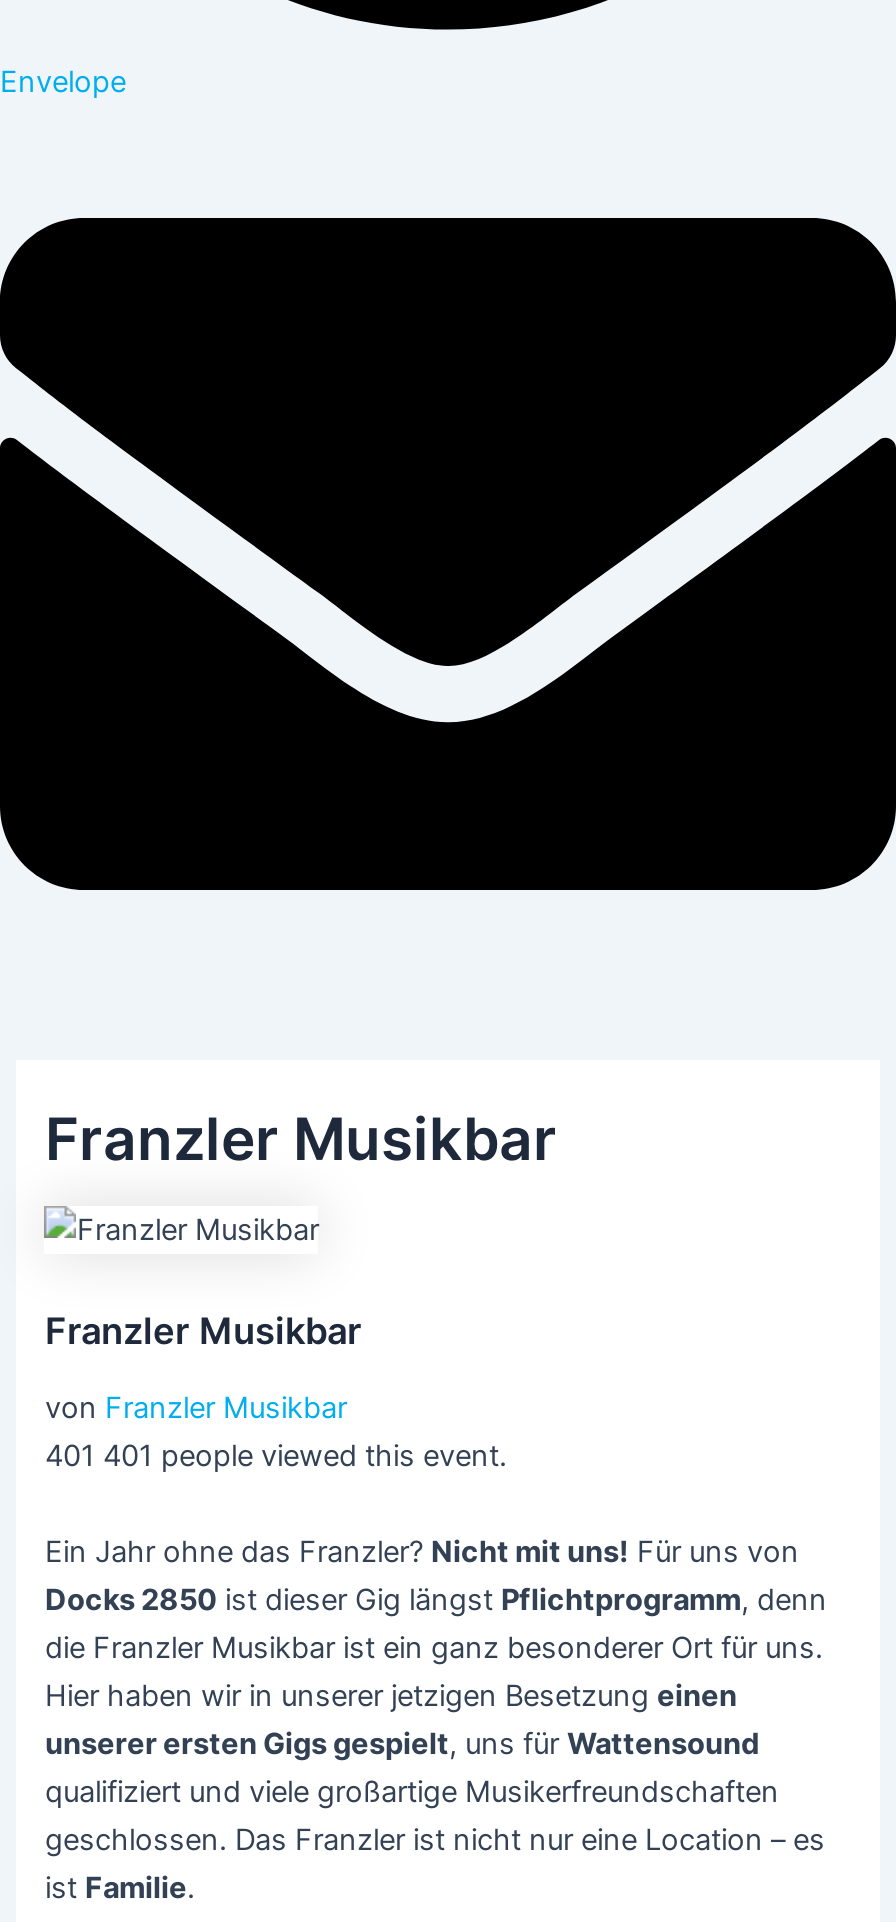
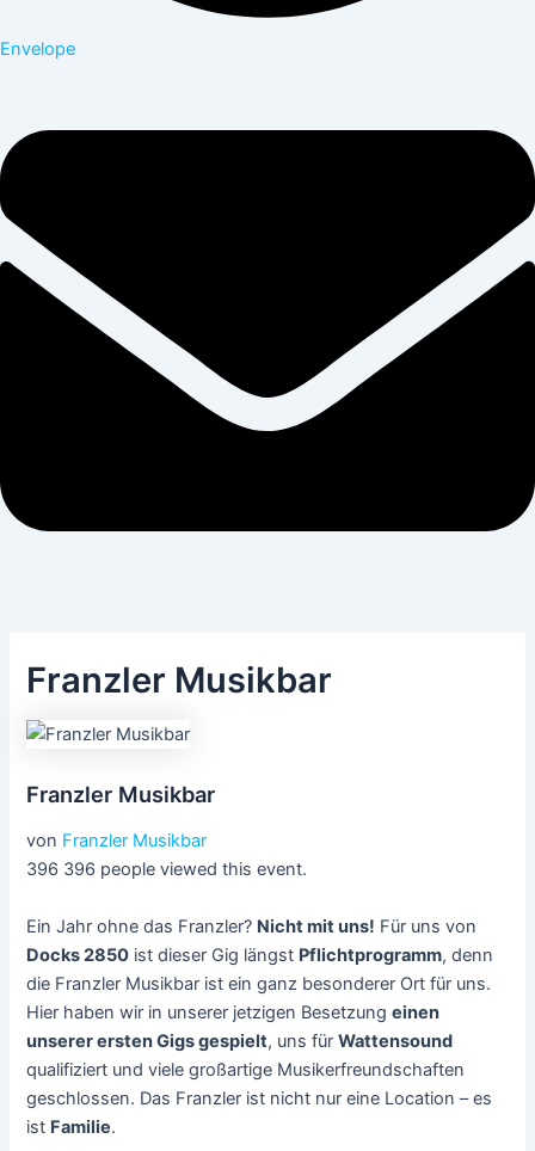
- 401 401 people viewed this event.
+ 396 396 people viewed this event.
